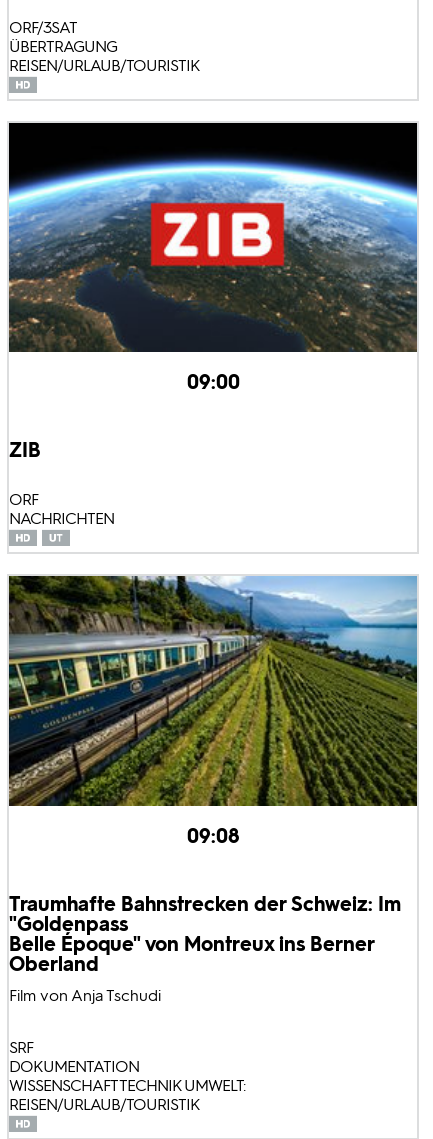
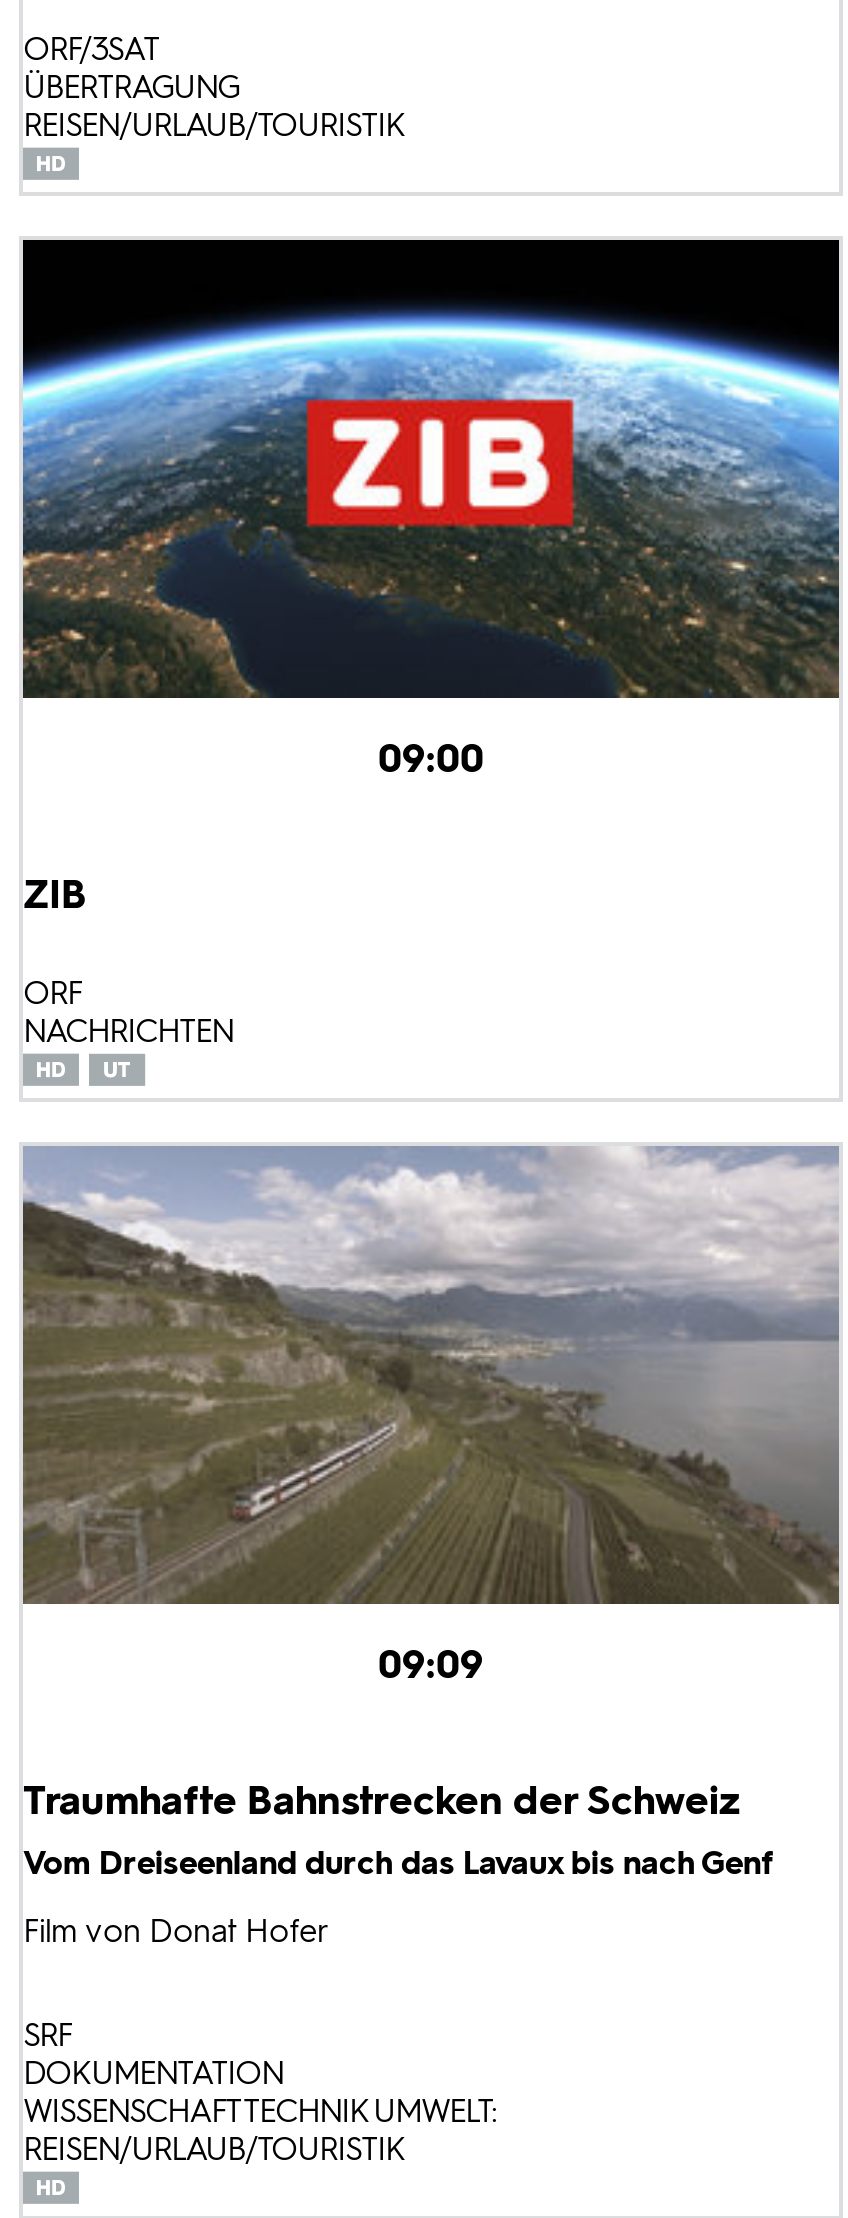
- [image]
- 09:08
- Traumhafte Bahnstrecken der Schweiz: Im
- "Goldenpass
- Belle Époque" von Montreux ins Berner
- Oberland
- Film von Anja Tschudi
+ [image]
+ 09:09
+ Traumhafte Bahnstrecken der Schweiz
+ Vom Dreiseenland durch das Lavaux bis nach Genf
+ Film von Donat Hofer
